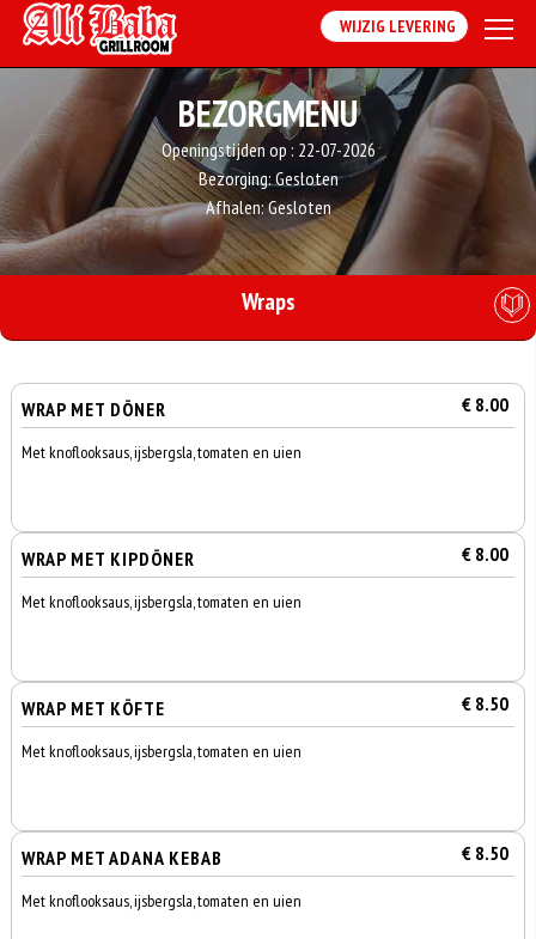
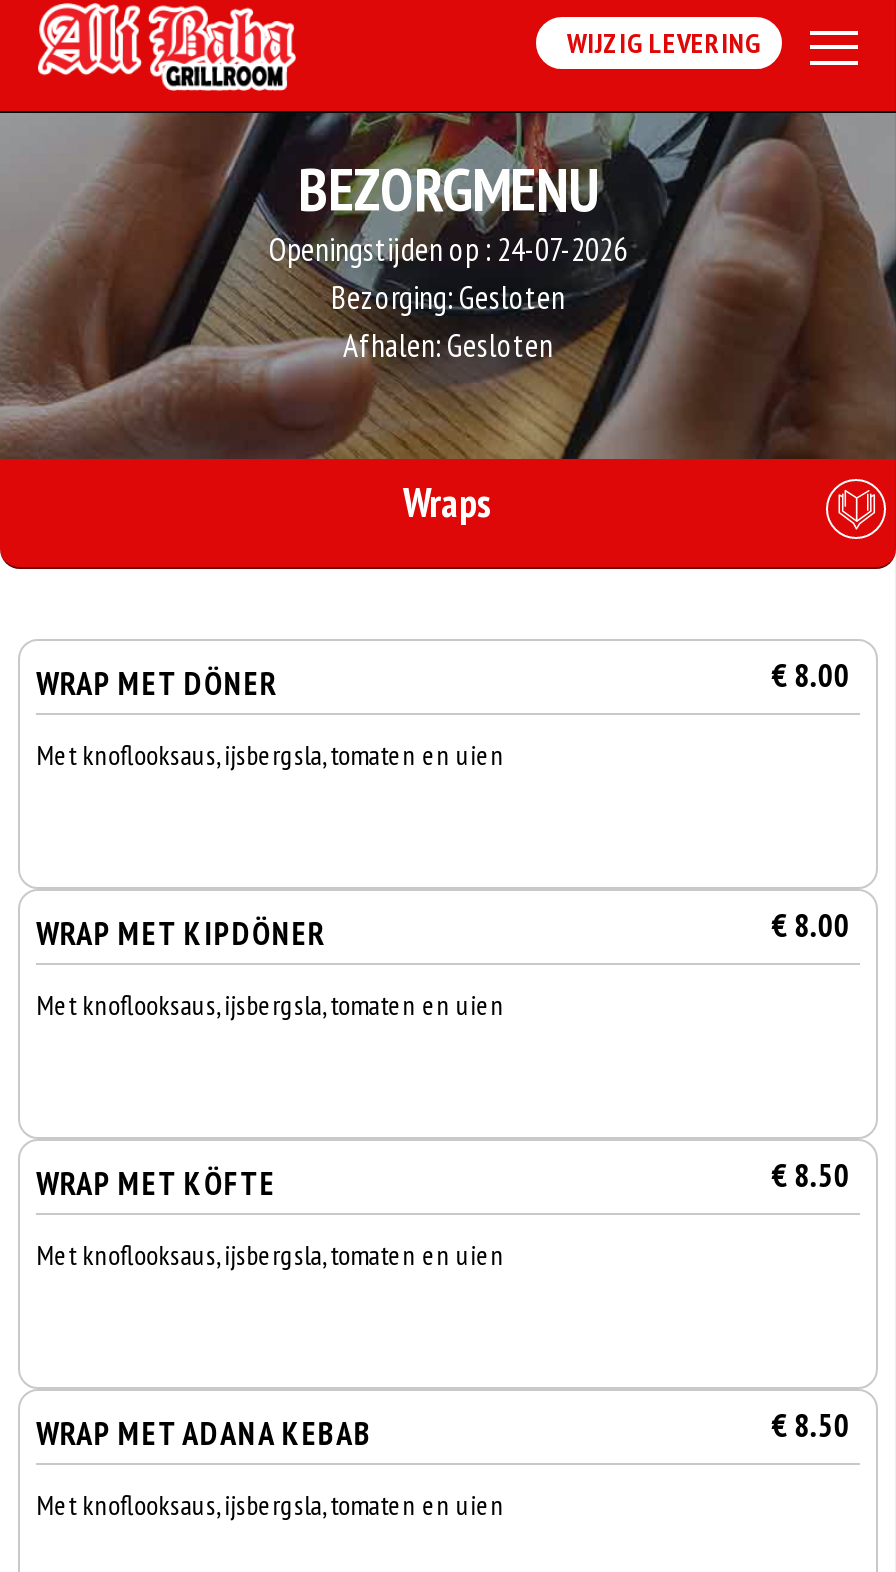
- Openingstijden op : 22-07-2026
+ Openingstijden op : 24-07-2026
